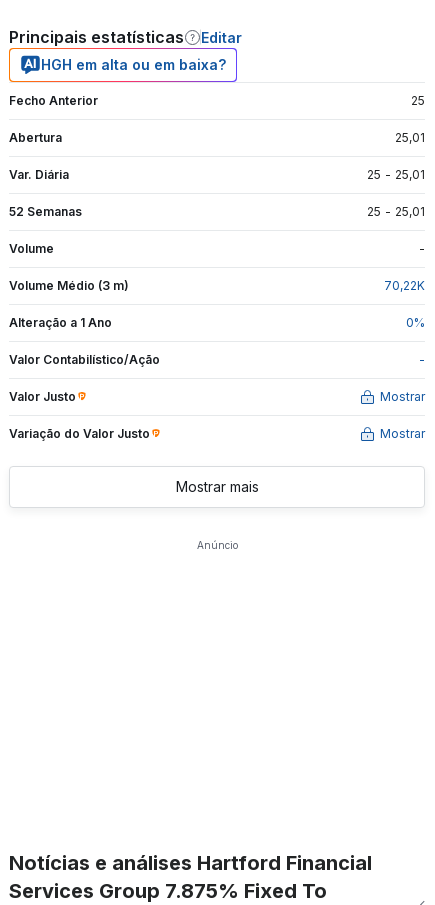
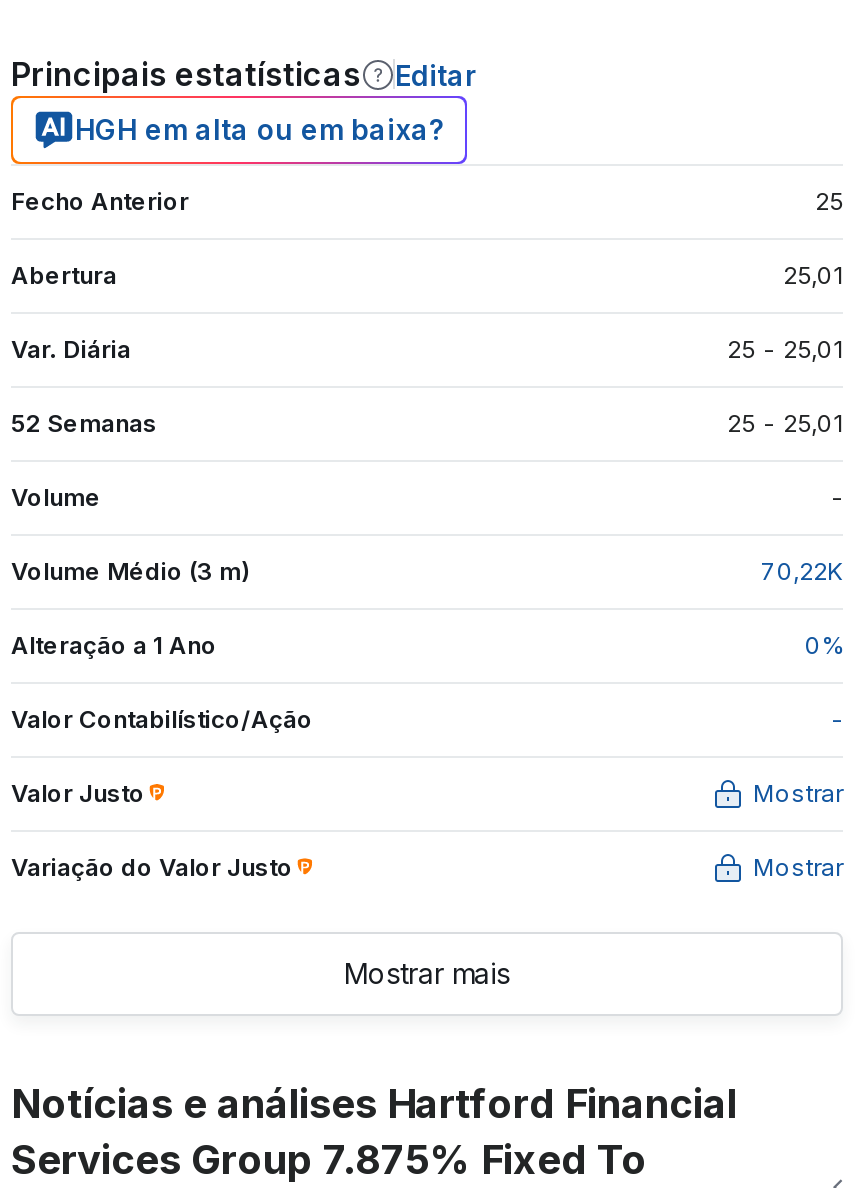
- Anúncio
